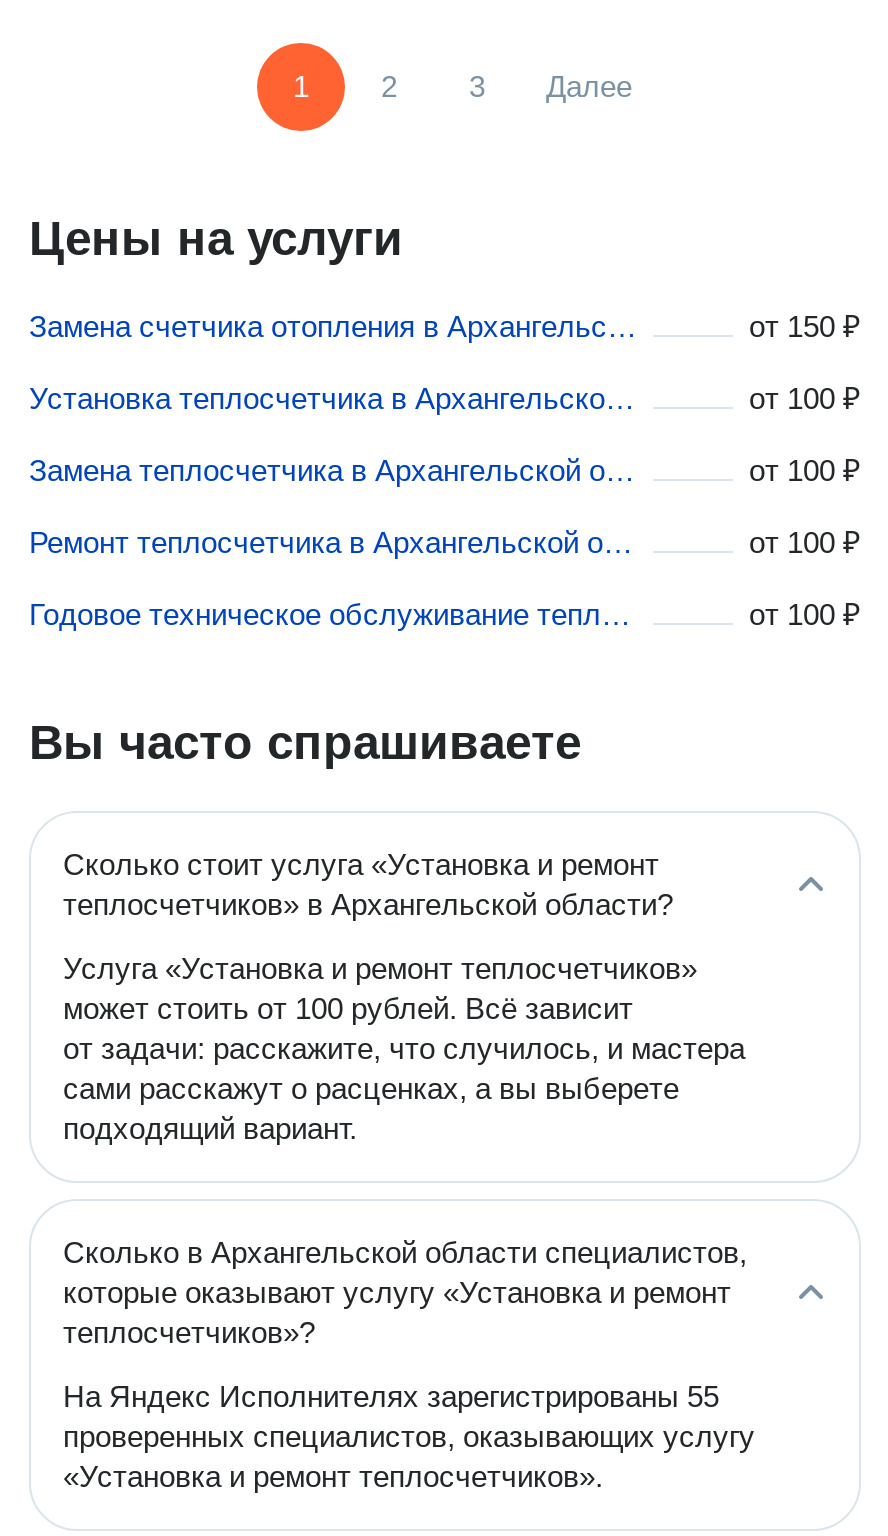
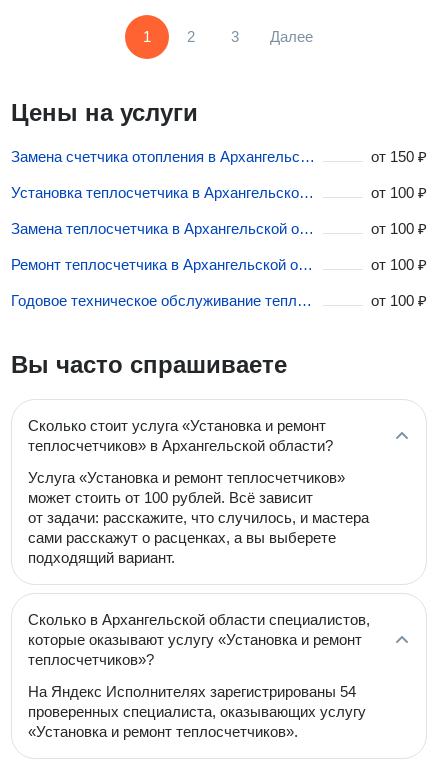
- На Яндекс Исполнителях зарегистрированы 55
+ На Яндекс Исполнителях зарегистрированы 54

- проверенных специалистов, оказывающих услугу
+ проверенных специалиста, оказывающих услугу
